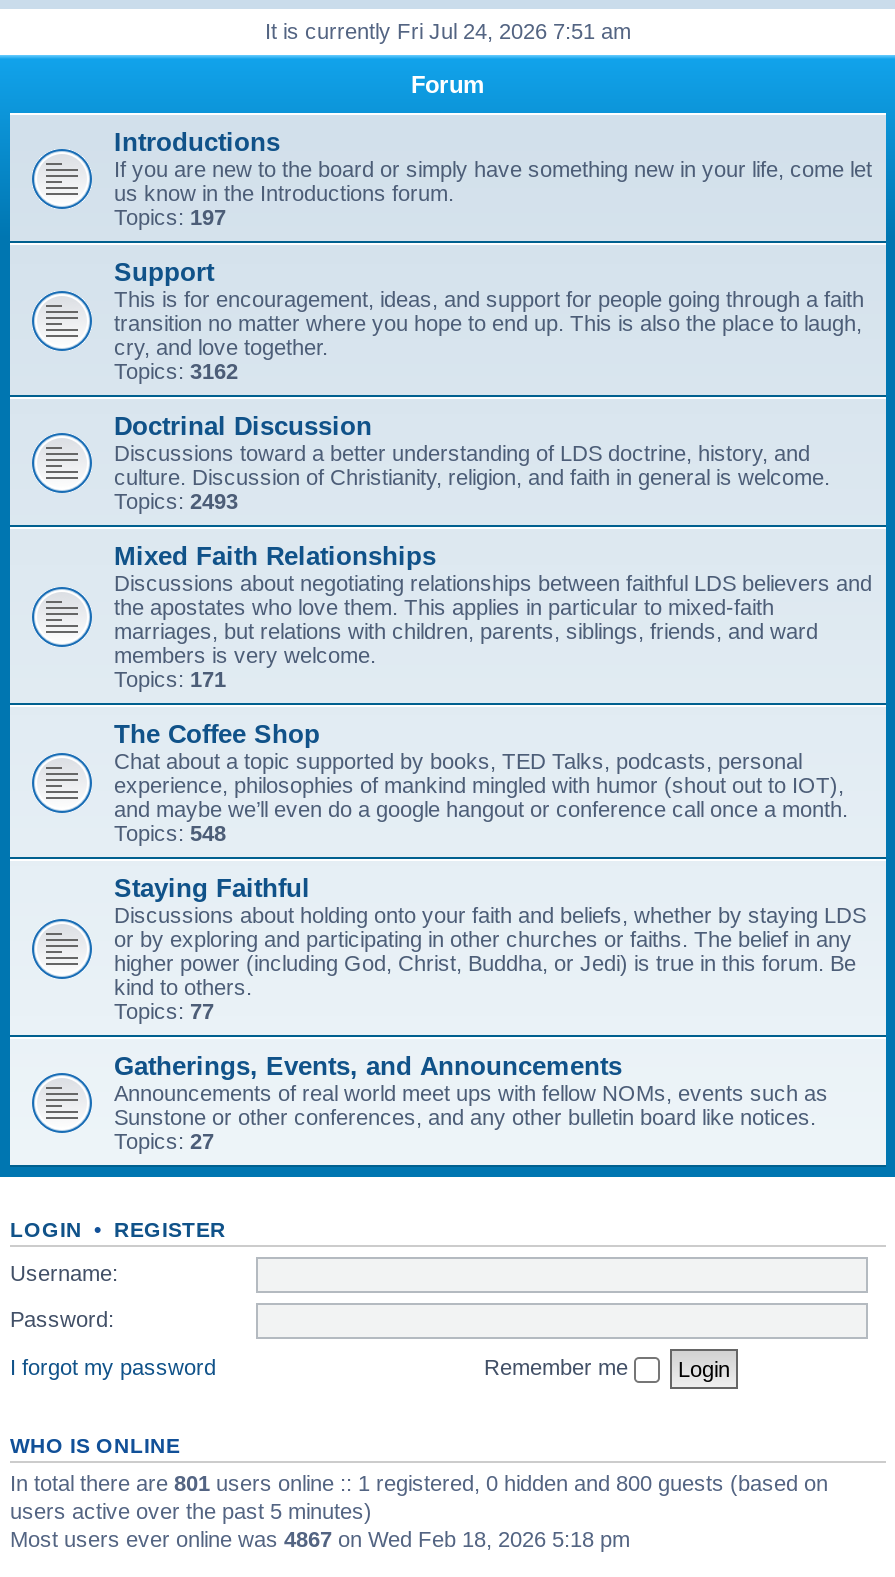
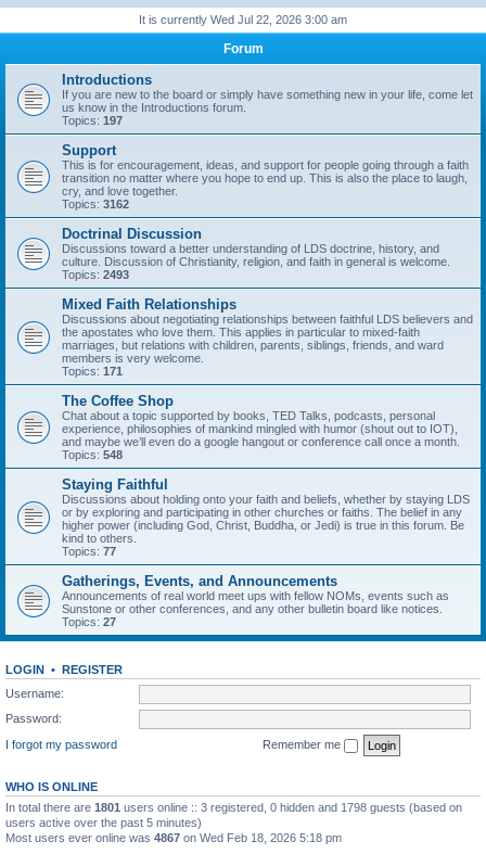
- It is currently Fri Jul 24, 2026 7:51 am
+ It is currently Wed Jul 22, 2026 3:00 am

- In total there are 801 users online :: 1 registered, 0 hidden and 800 guests (based on
+ In total there are 1801 users online :: 3 registered, 0 hidden and 1798 guests (based on
